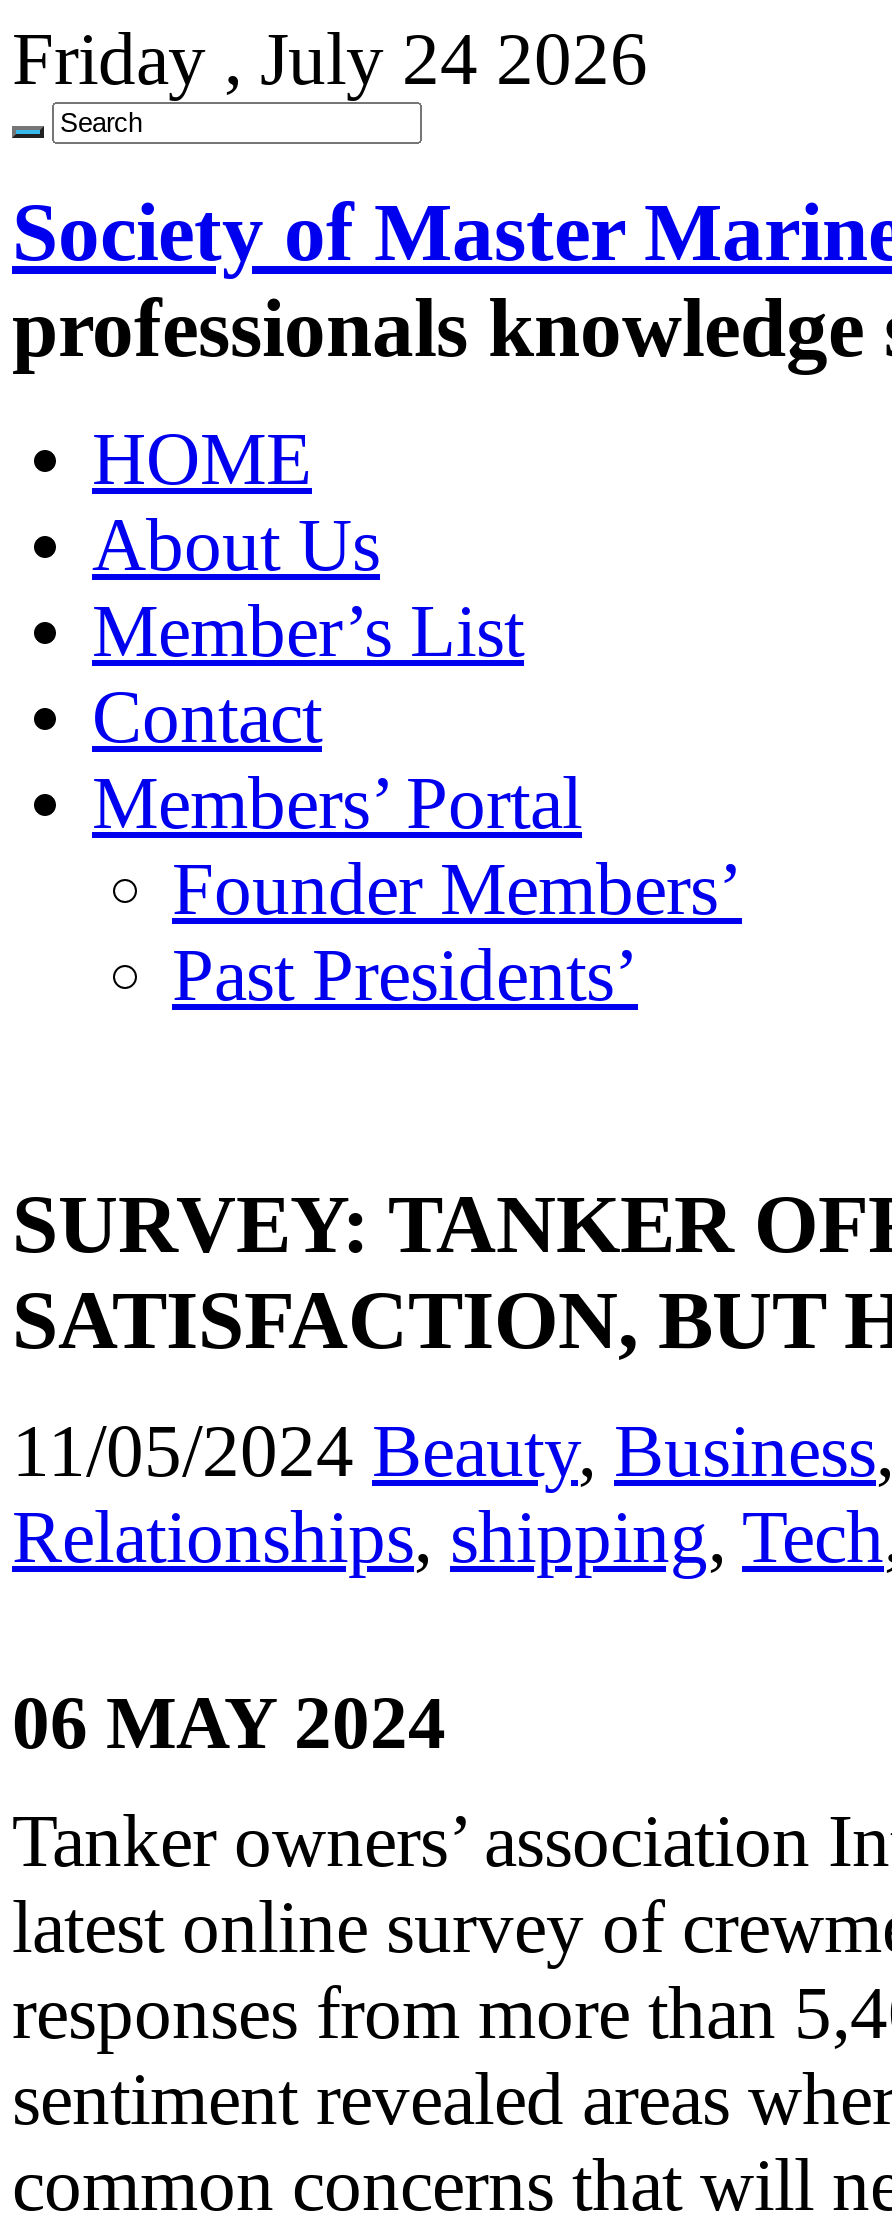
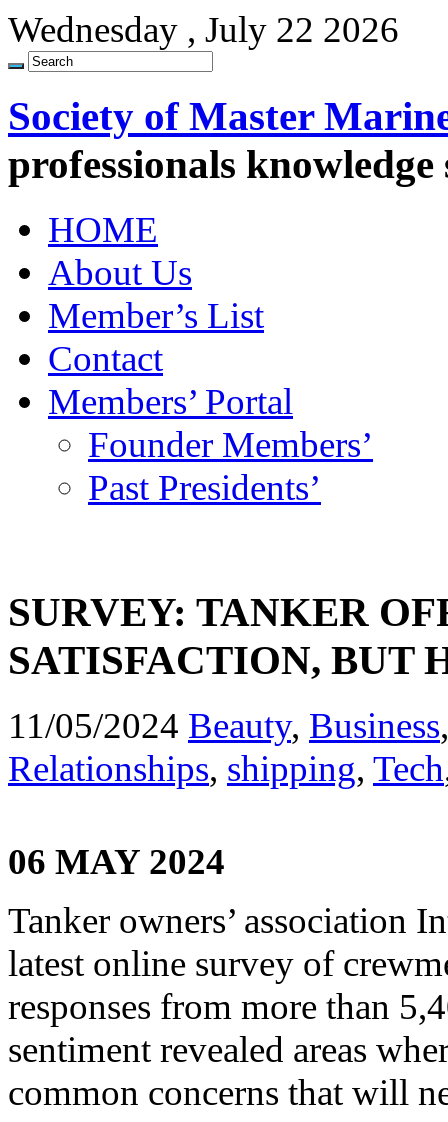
- Friday , July 24 2026
+ Wednesday , July 22 2026
